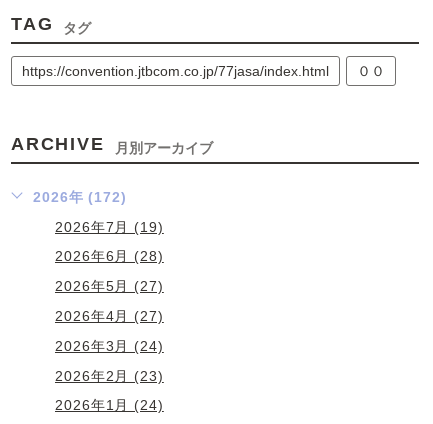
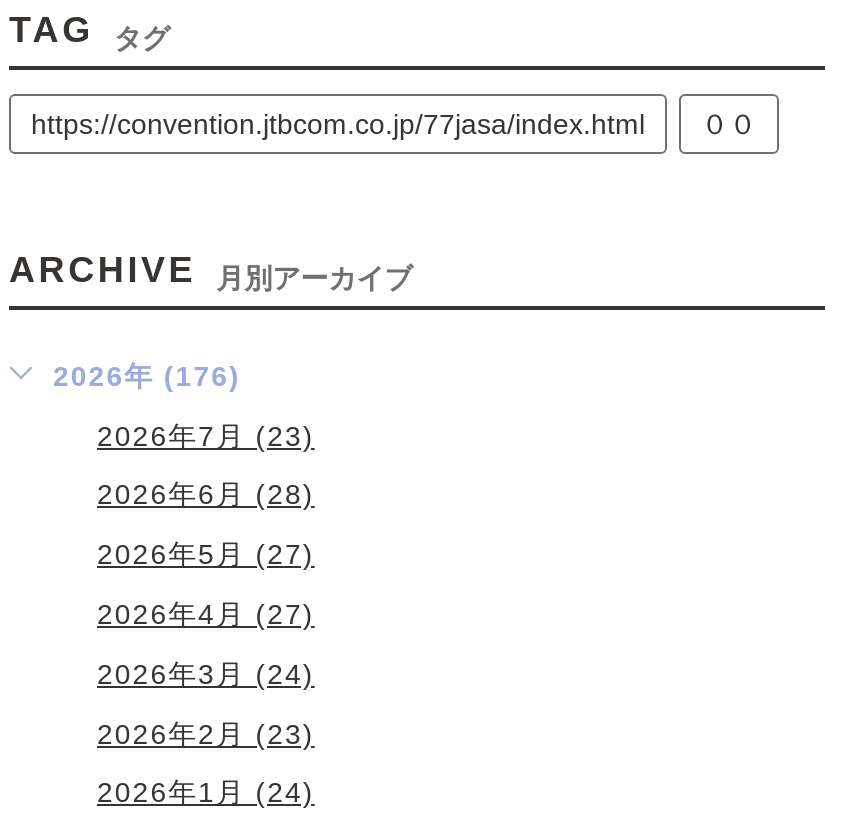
- 2026年 (172)
+ 2026年 (176)

- 2026年7月 (19)
+ 2026年7月 (23)
